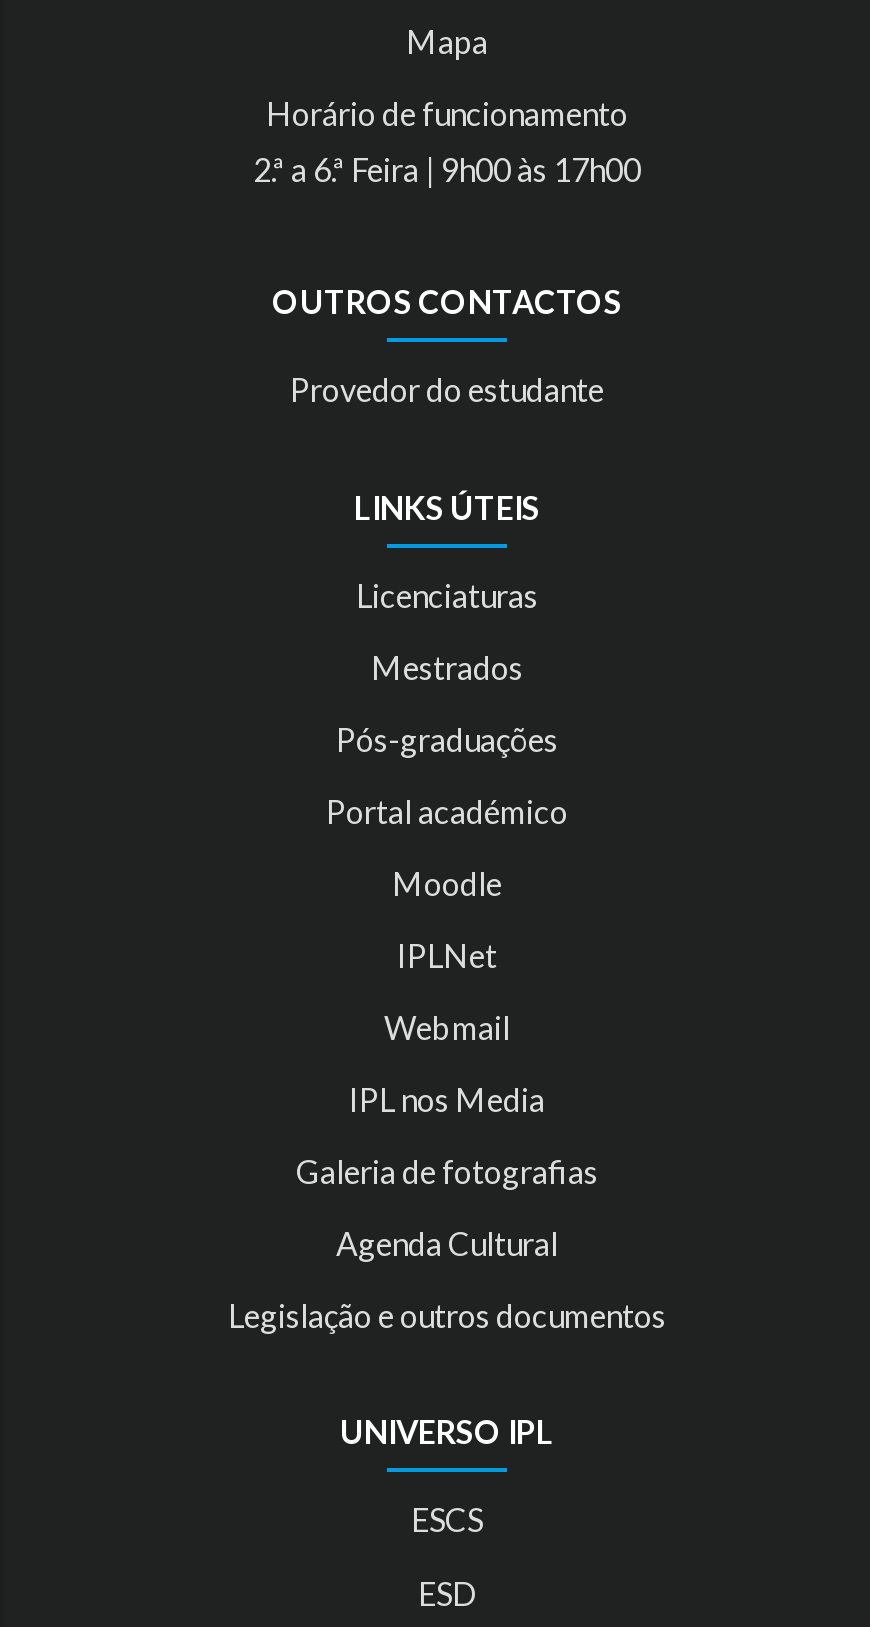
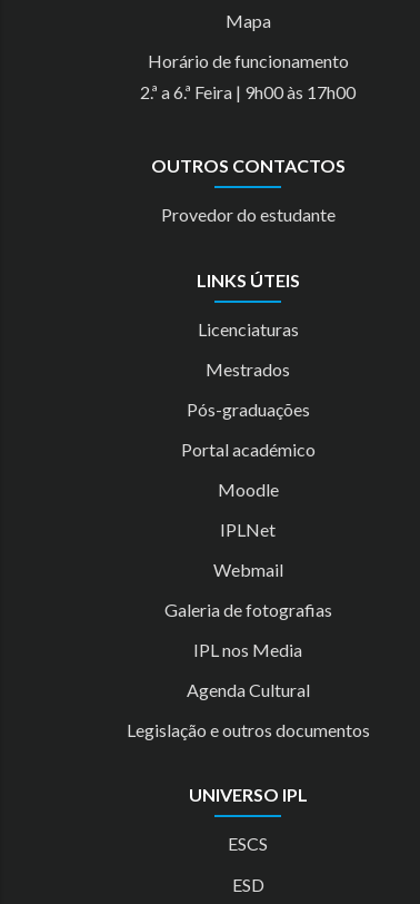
moved down: IPL nos Media

moved up: Galeria de fotografias
